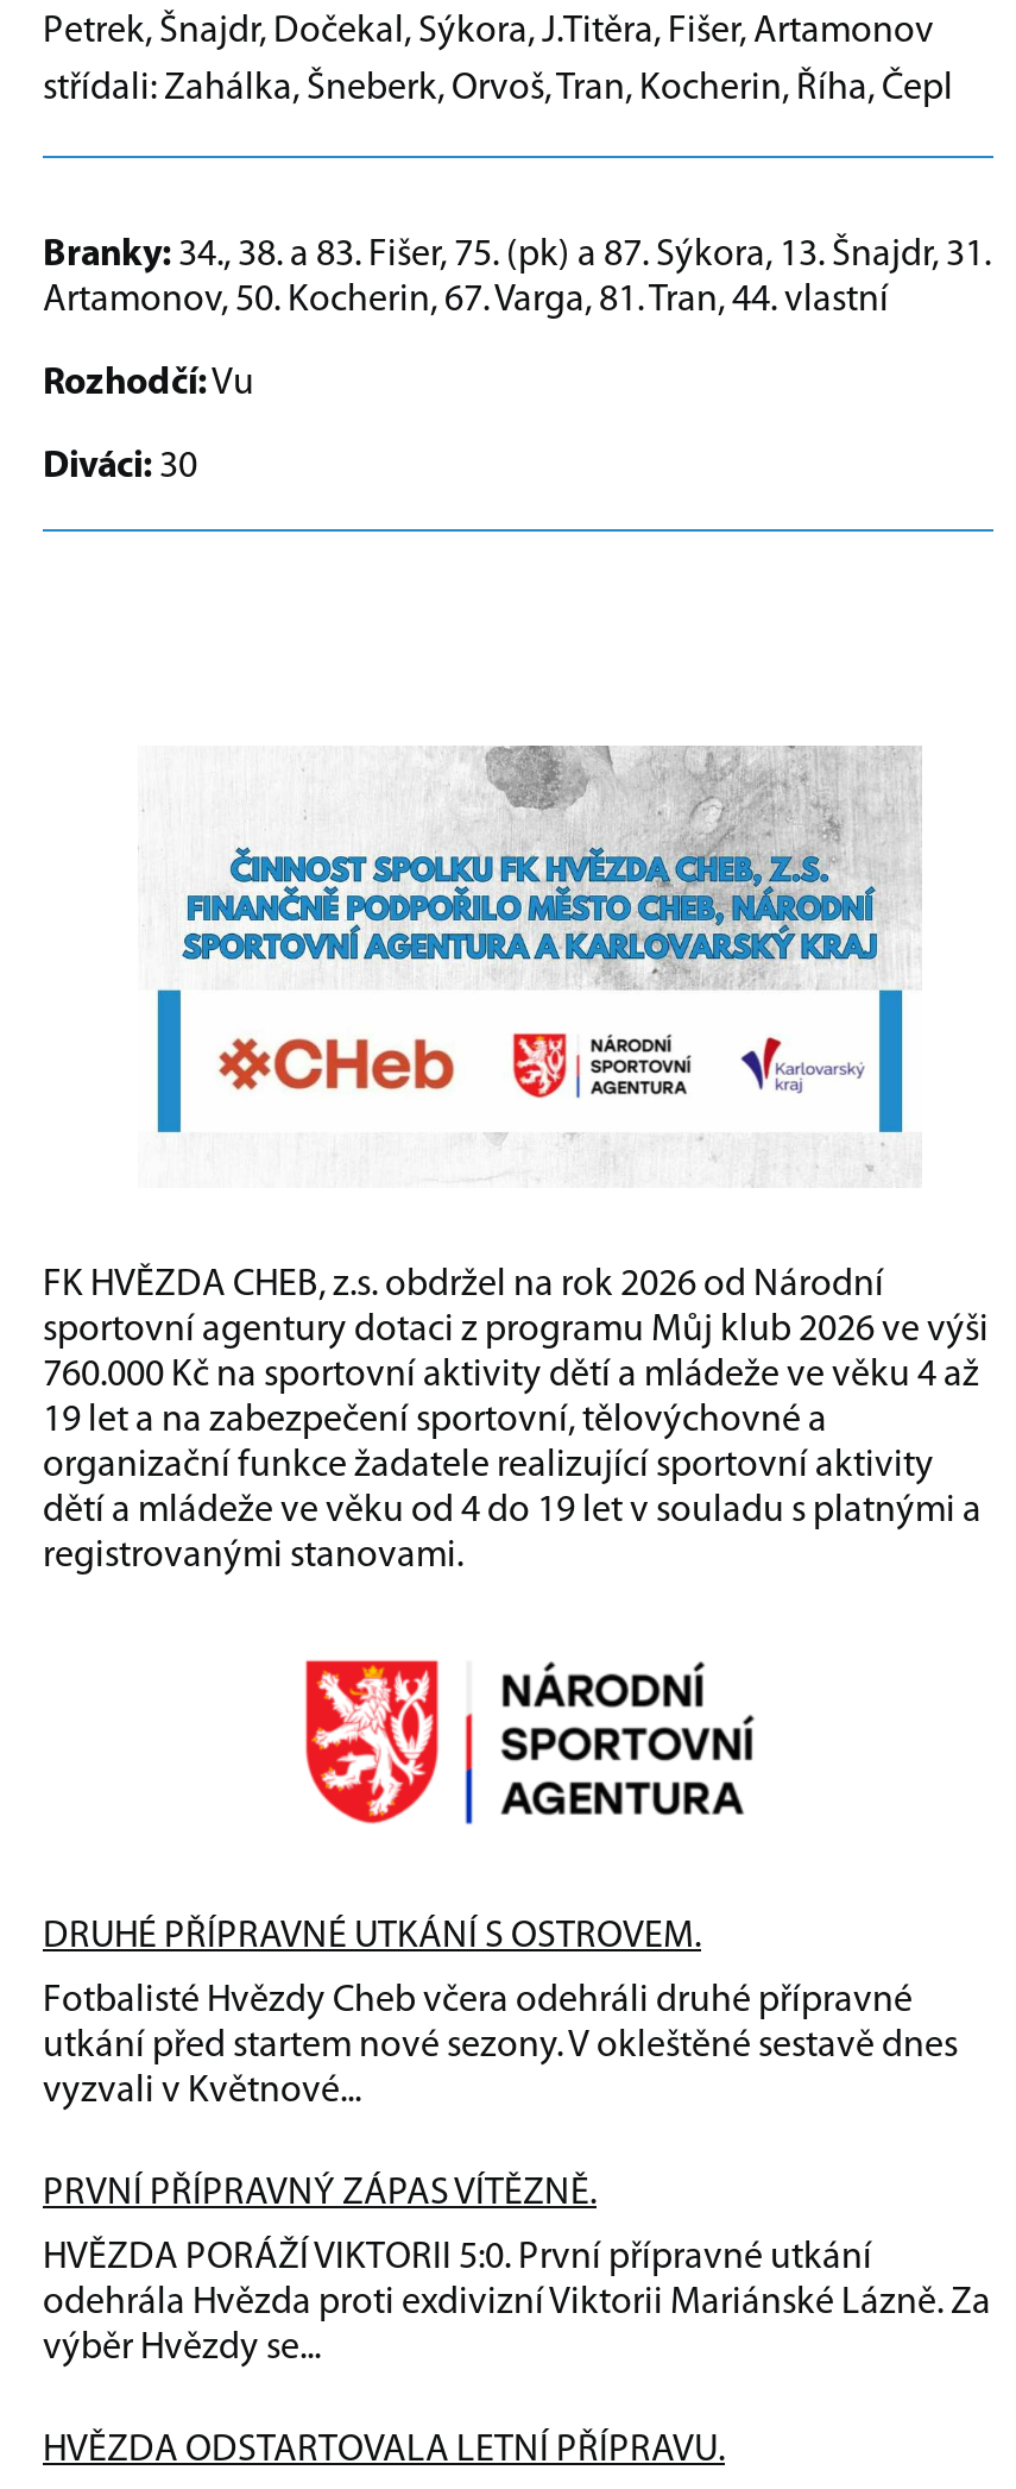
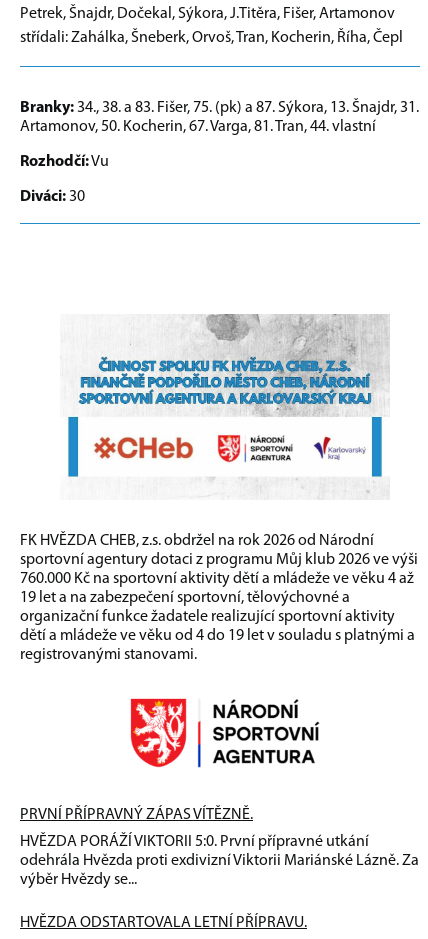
- DRUHÉ PŘÍPRAVNÉ UTKÁNÍ S OSTROVEM.
- Fotbalisté Hvězdy Cheb včera odehráli druhé přípravné
- utkání před startem nové sezony. V okleštěné sestavě dnes
- vyzvali v Květnové...
